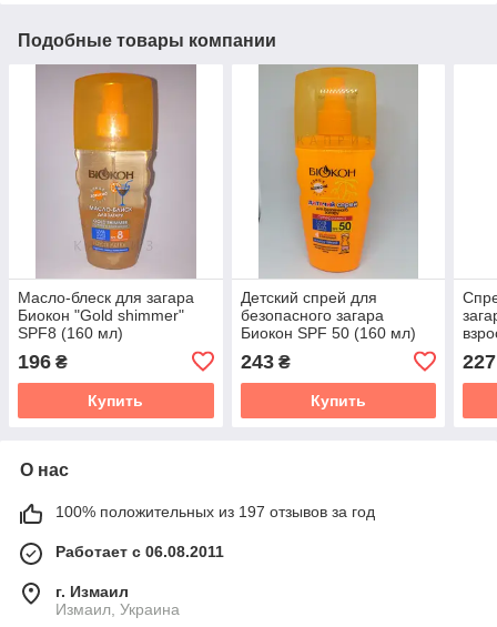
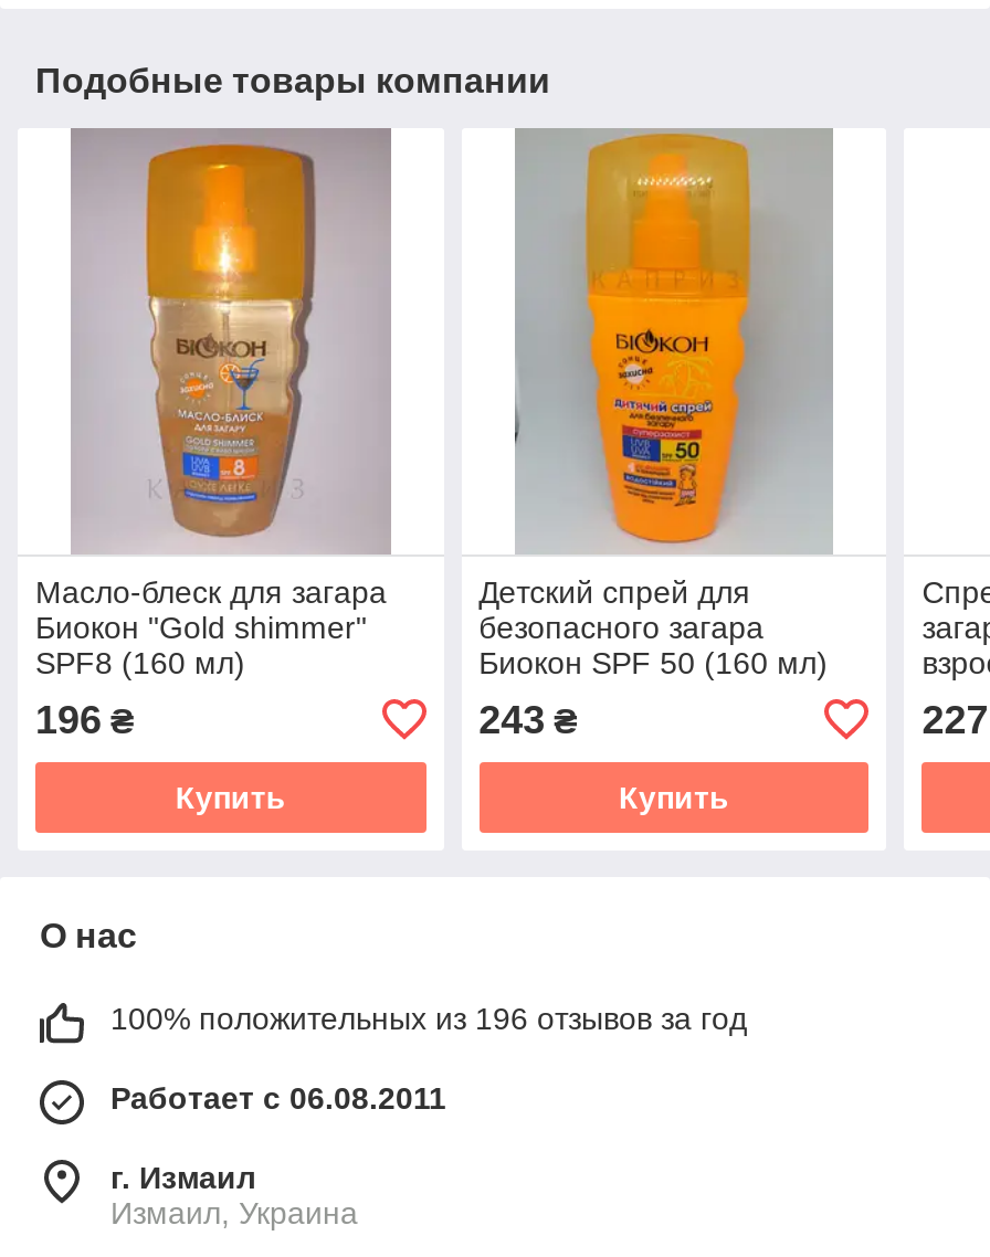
- 100% положительных из 197 отзывов за год
+ 100% положительных из 196 отзывов за год
